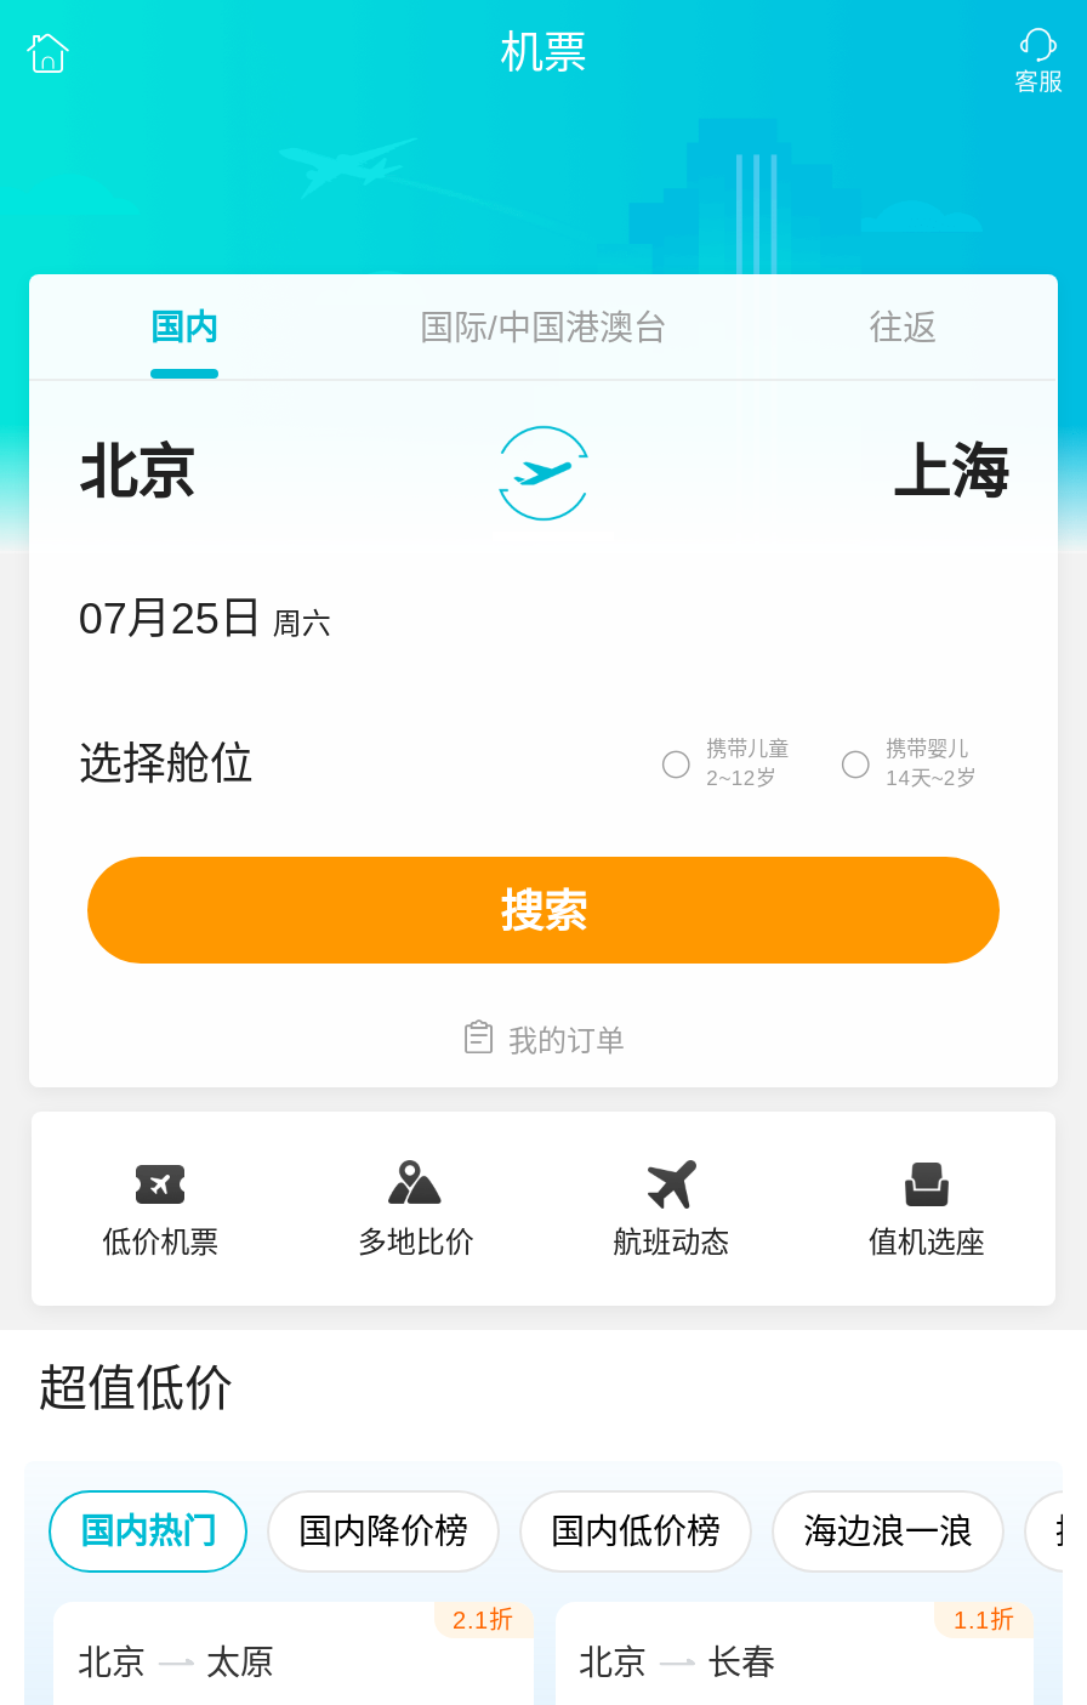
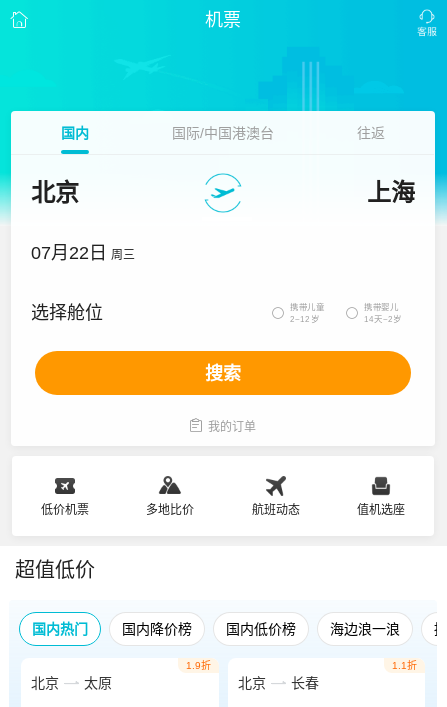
- 07月25日 周六
+ 07月22日 周三

- 2.1折
+ 1.9折
